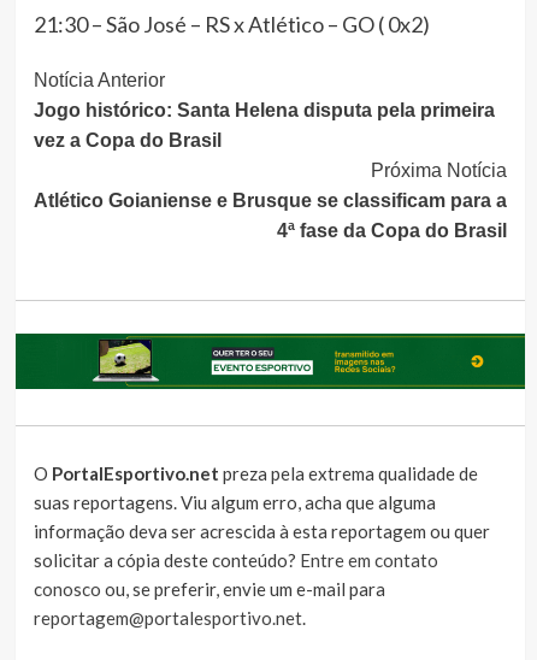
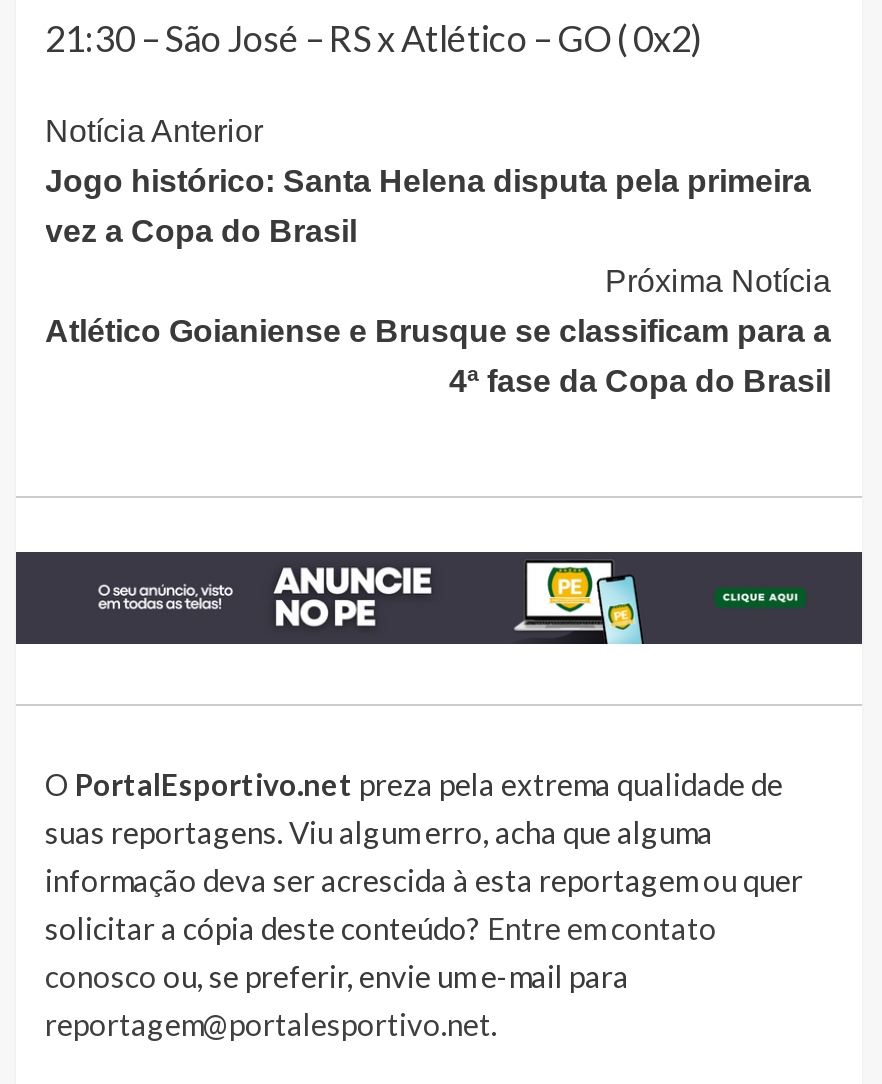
- [image]
+ [image]
